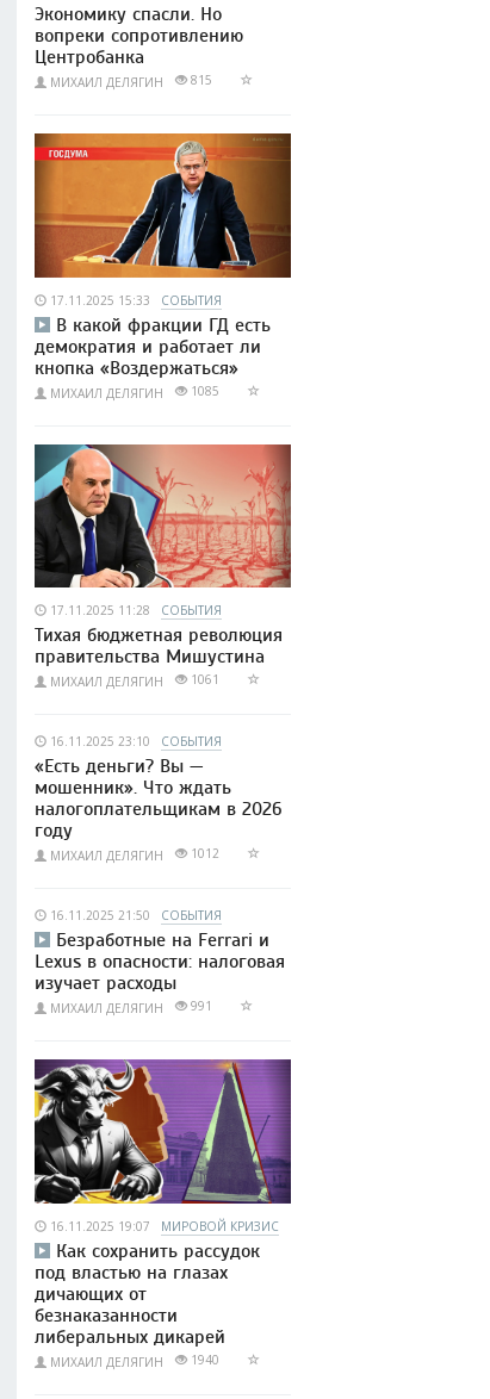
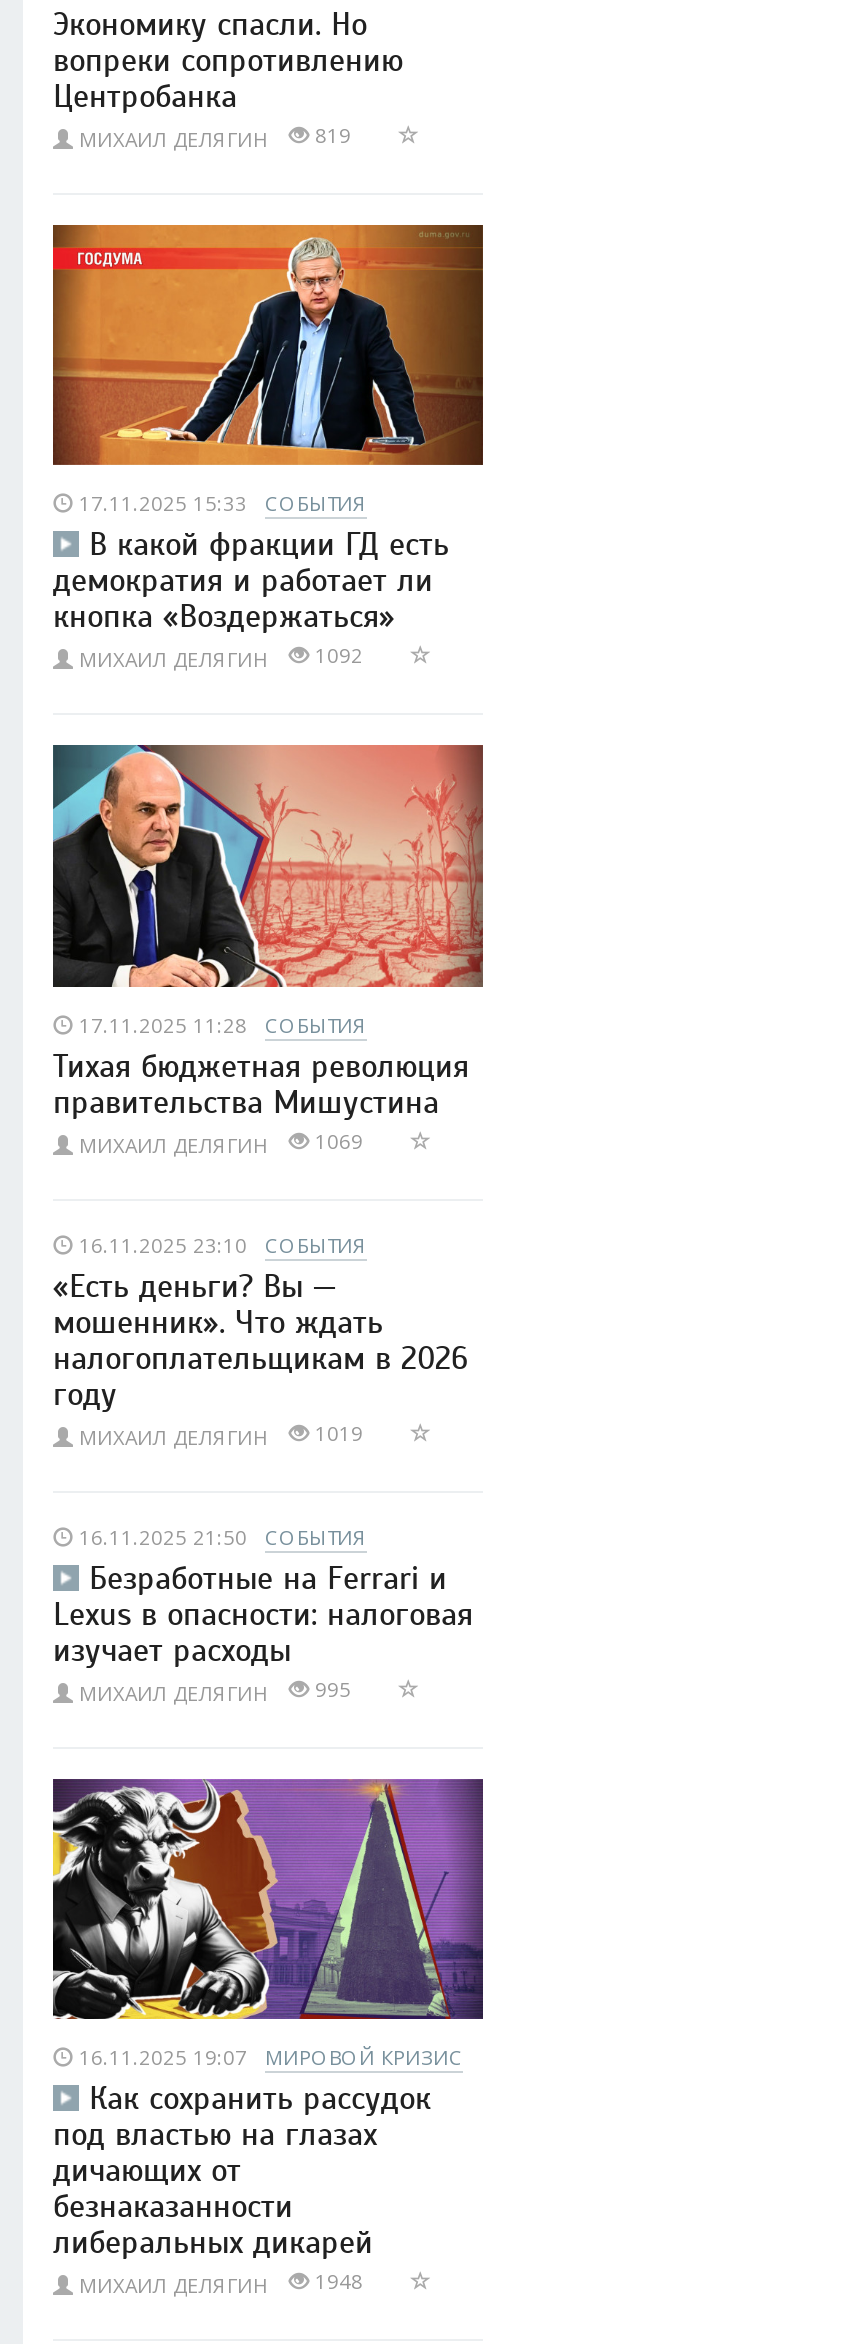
- МИХАИЛ ДЕЛЯГИН 815
+ МИХАИЛ ДЕЛЯГИН 819

- МИХАИЛ ДЕЛЯГИН 1085
+ МИХАИЛ ДЕЛЯГИН 1092

- МИХАИЛ ДЕЛЯГИН 1061
+ МИХАИЛ ДЕЛЯГИН 1069

- МИХАИЛ ДЕЛЯГИН 1012
+ МИХАИЛ ДЕЛЯГИН 1019

- МИХАИЛ ДЕЛЯГИН 991
+ МИХАИЛ ДЕЛЯГИН 995

- МИХАИЛ ДЕЛЯГИН 1940
+ МИХАИЛ ДЕЛЯГИН 1948
